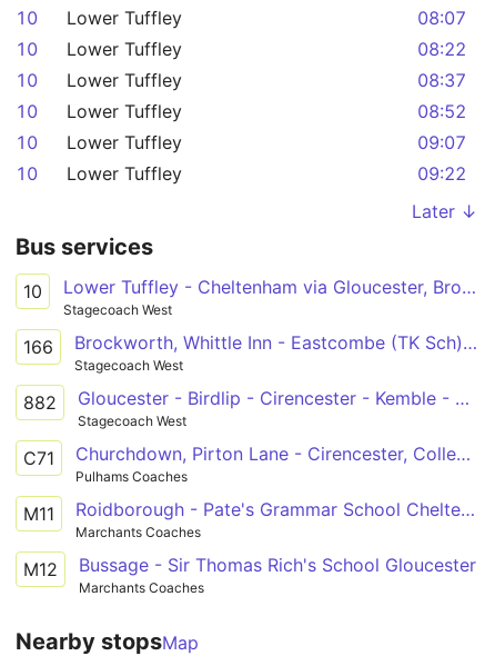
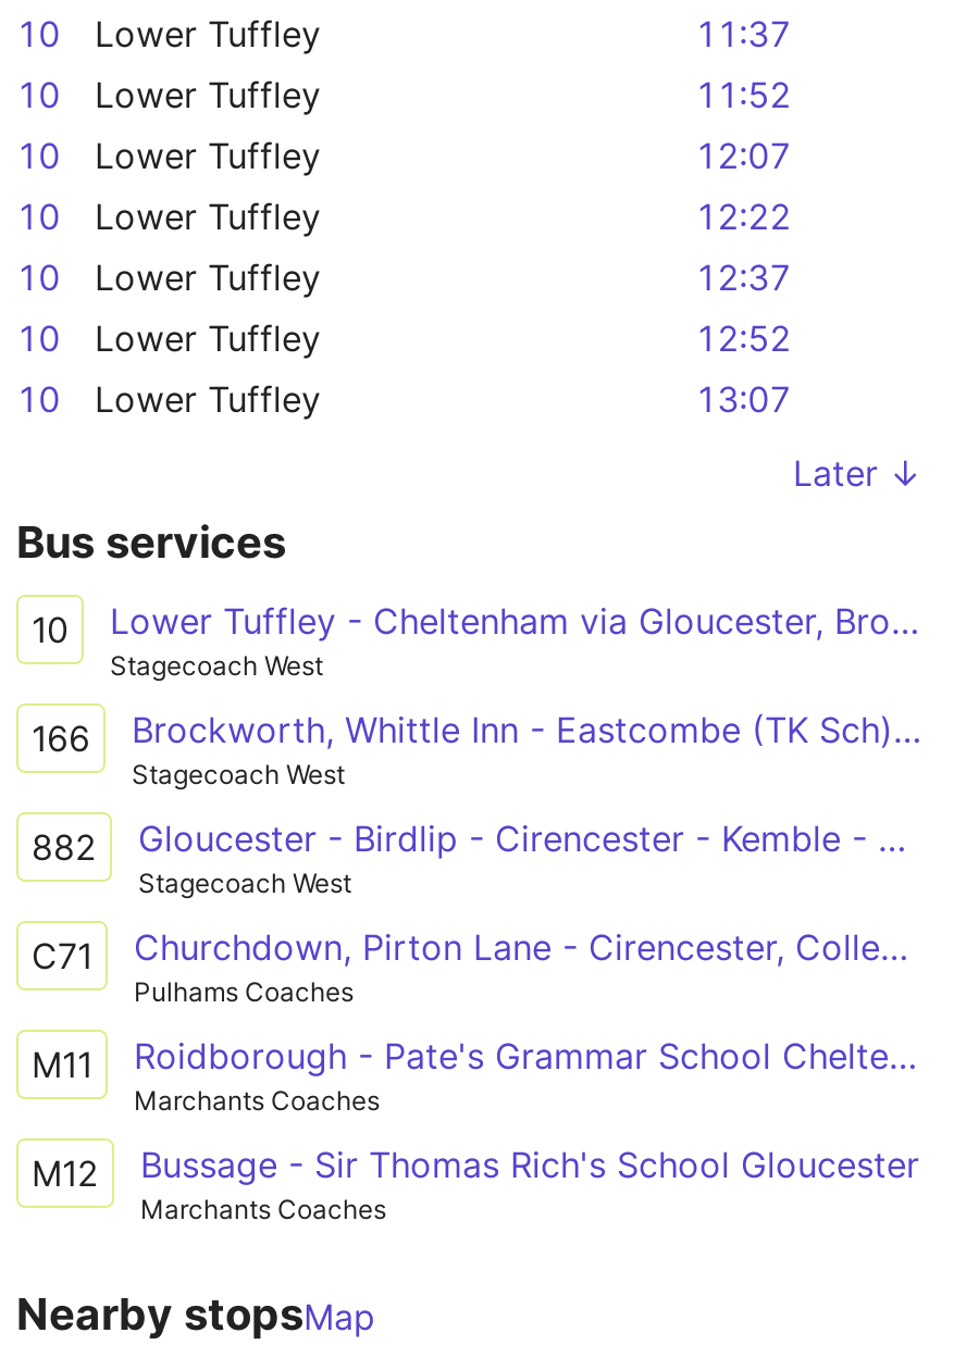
- 08:07
+ 11:37

- 08:22
+ 11:52

- 08:37
+ 12:07

- 08:52
+ 12:22

- 09:07
+ 12:37

- 09:22
+ 12:52
+ 10
+ Lower Tuffley
+ 13:07
